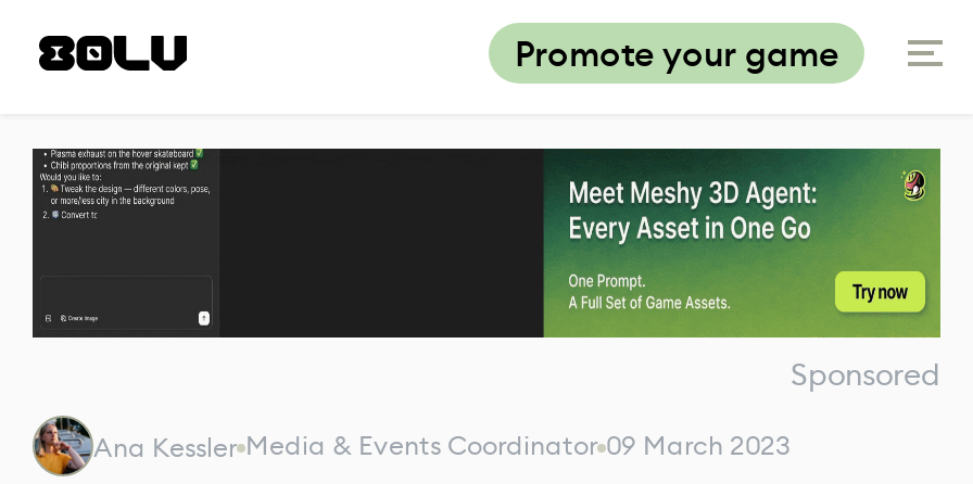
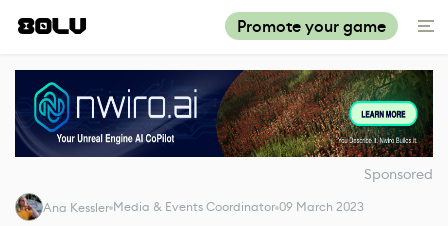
- [image]
+ [image]
